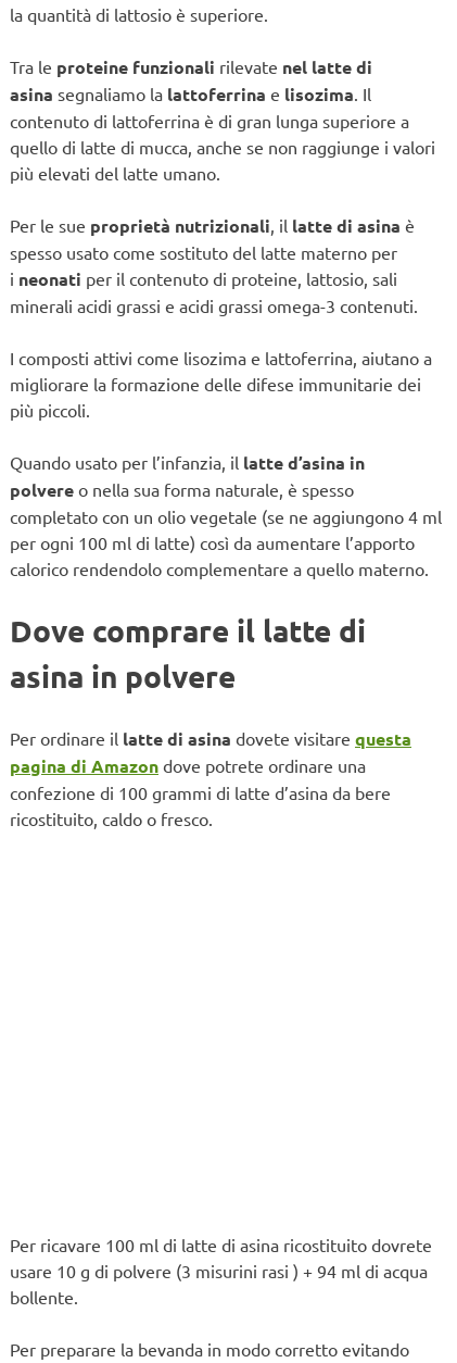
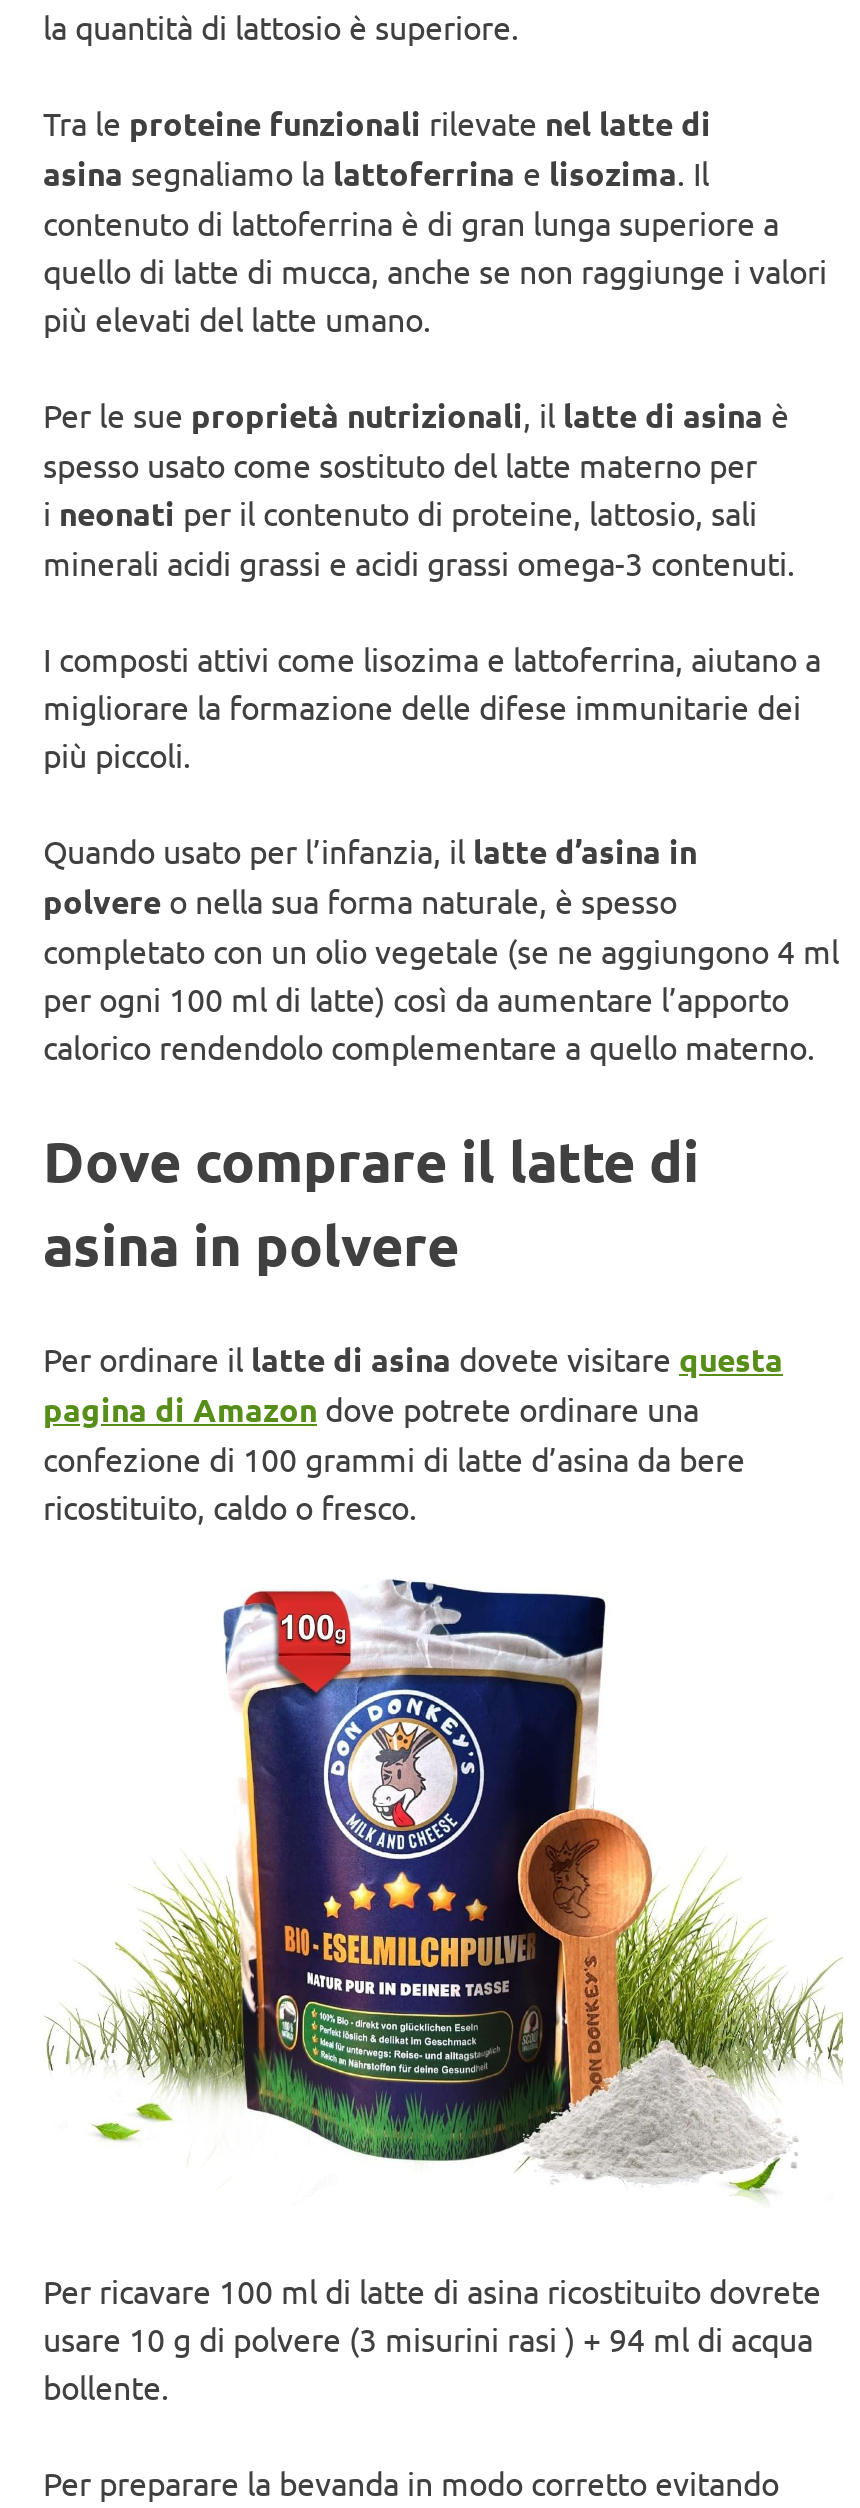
+ [image]
